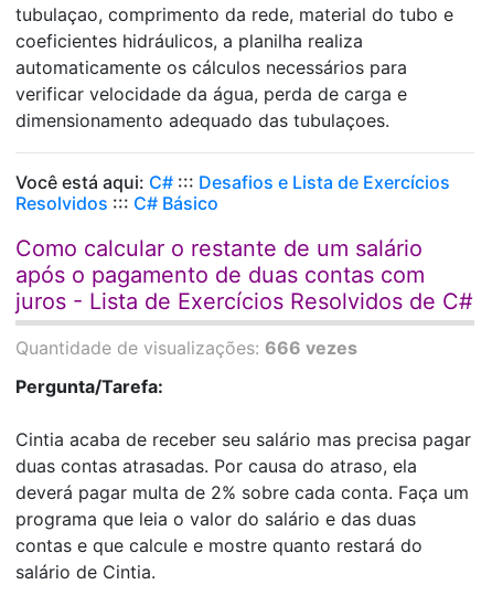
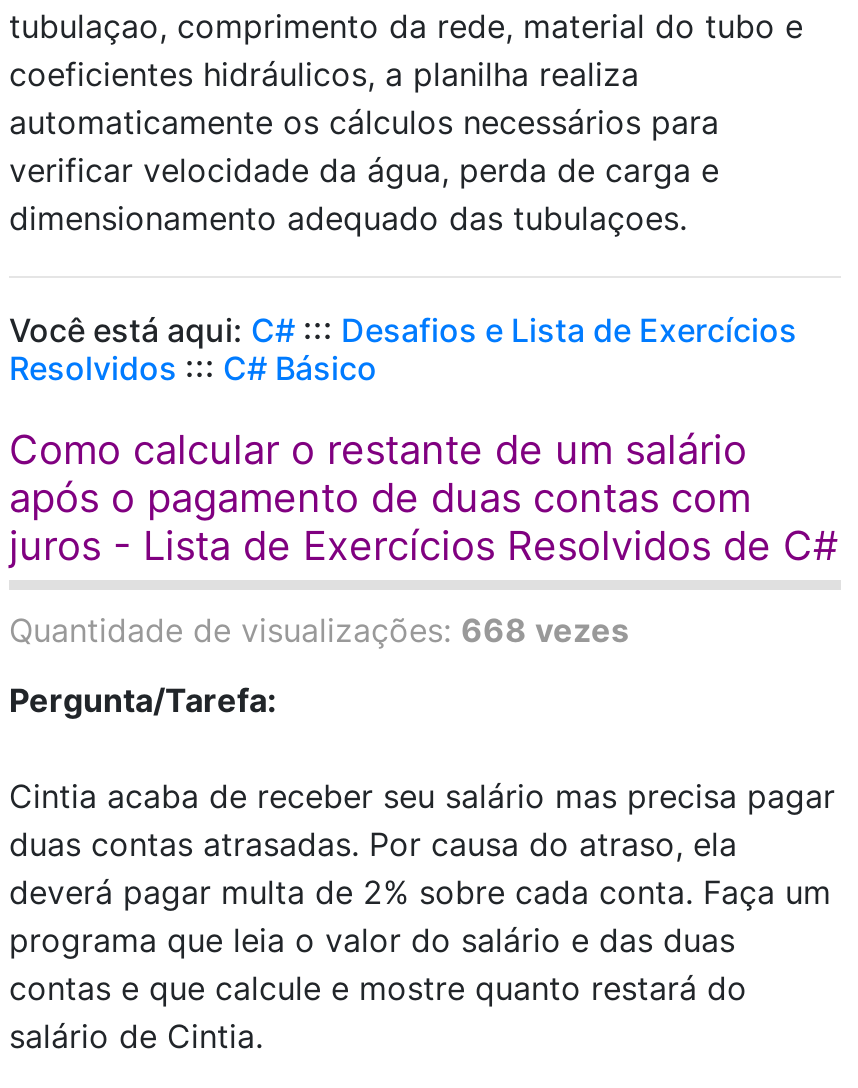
- Quantidade de visualizações: 666 vezes
+ Quantidade de visualizações: 668 vezes
